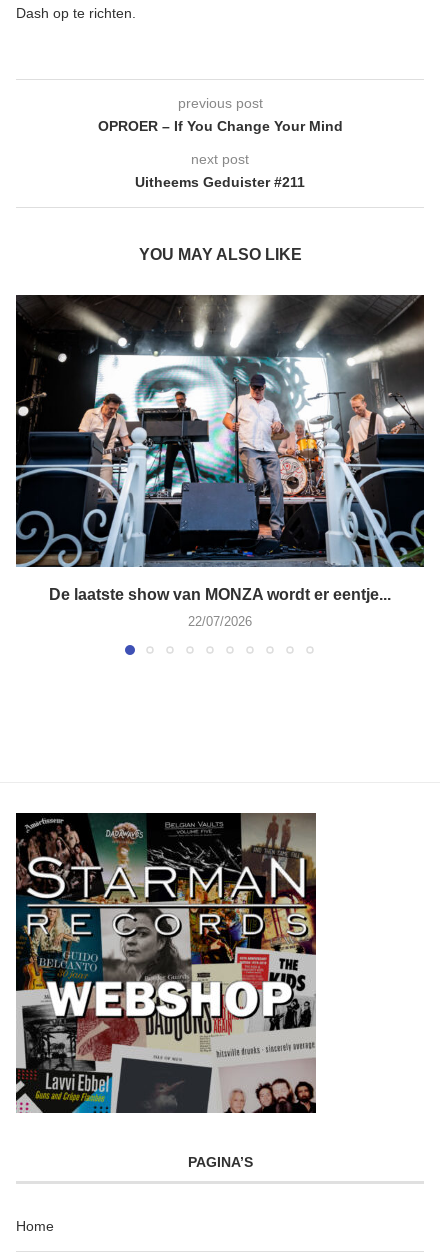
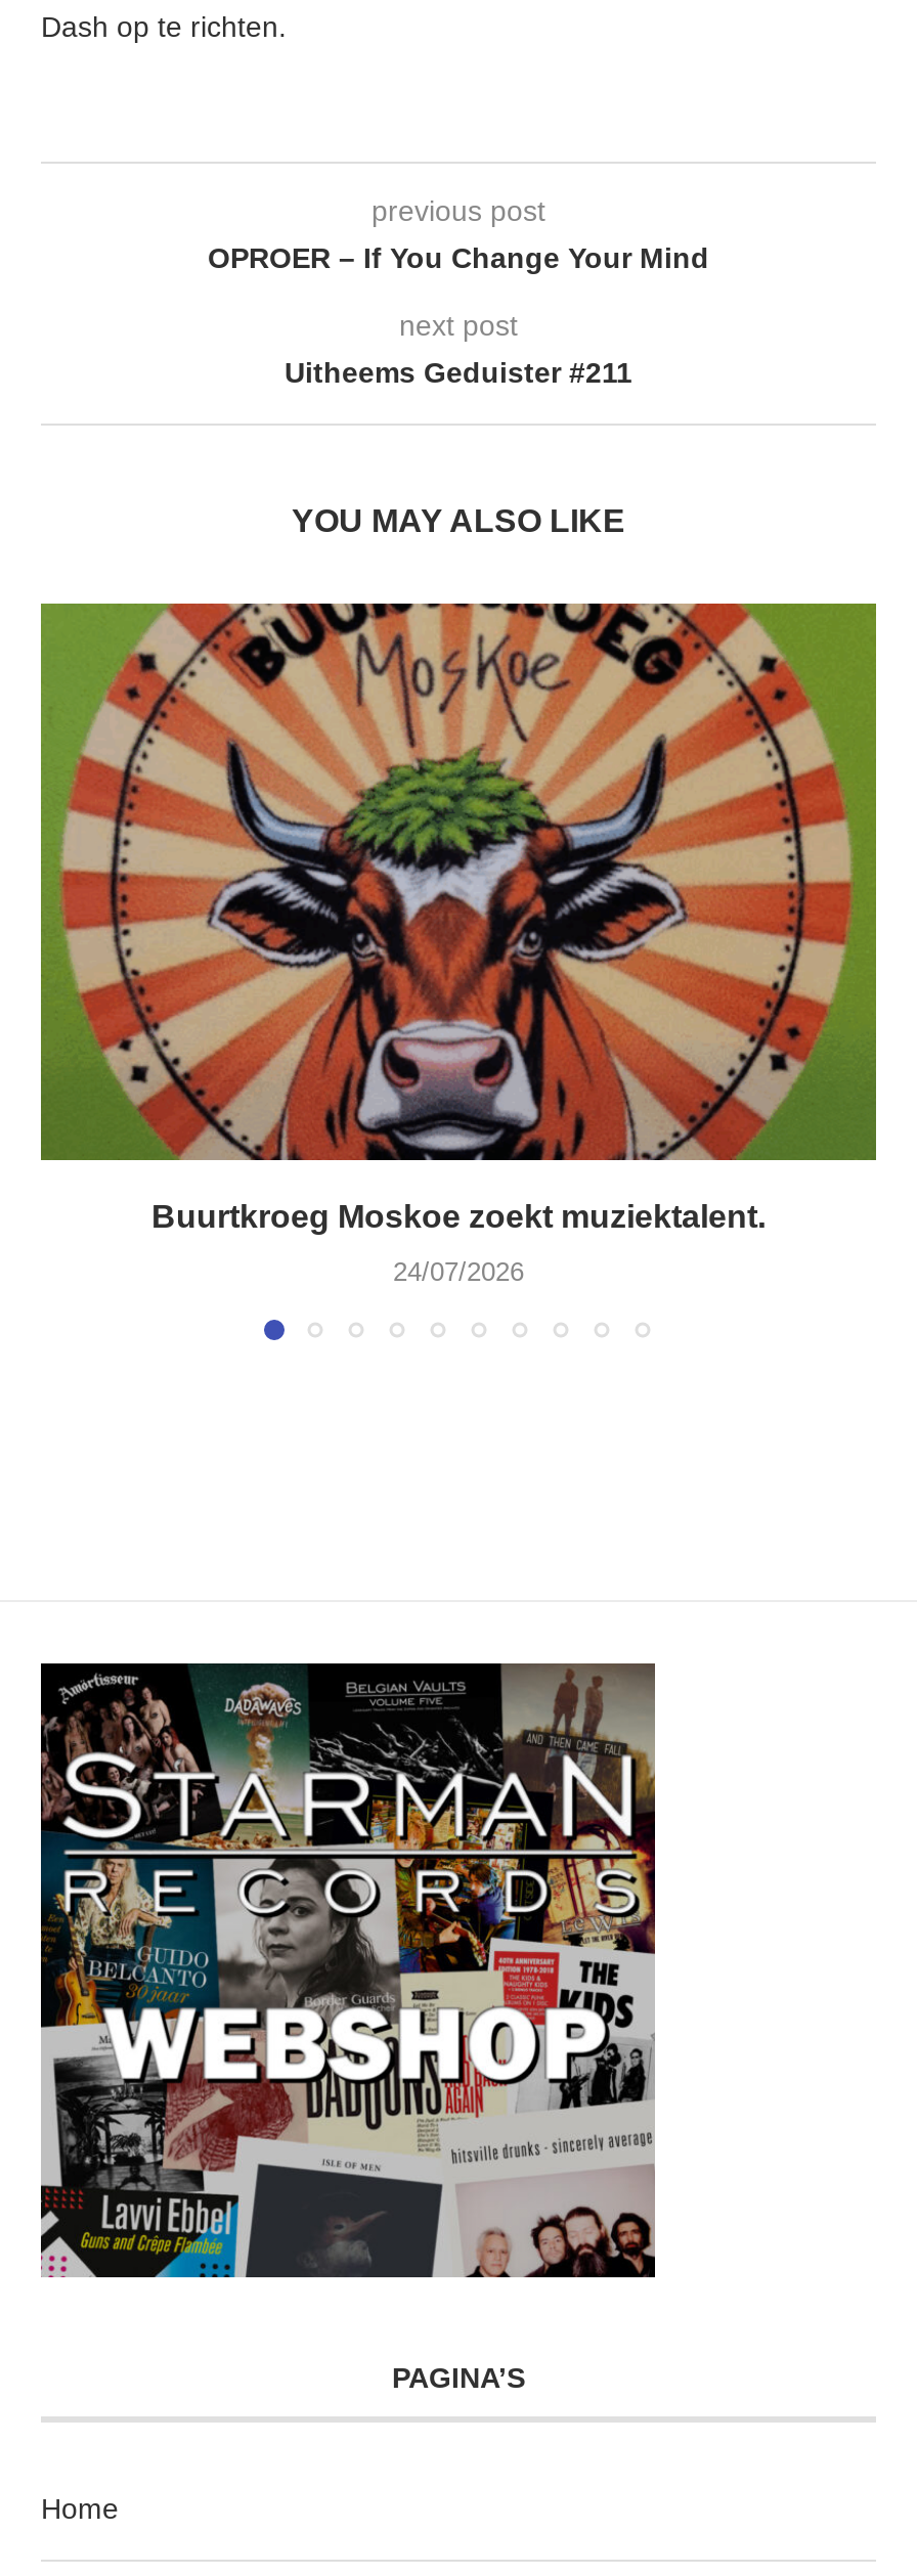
- [image]
- De laatste show van MONZA wordt er eentje...
+ [image]
+ Buurtkroeg Moskoe zoekt muziektalent.

- 22/07/2026
+ 24/07/2026
